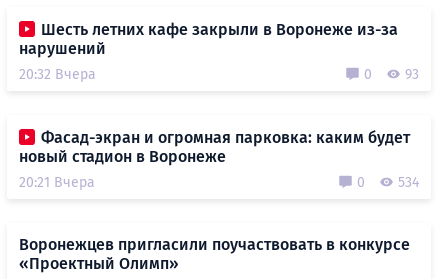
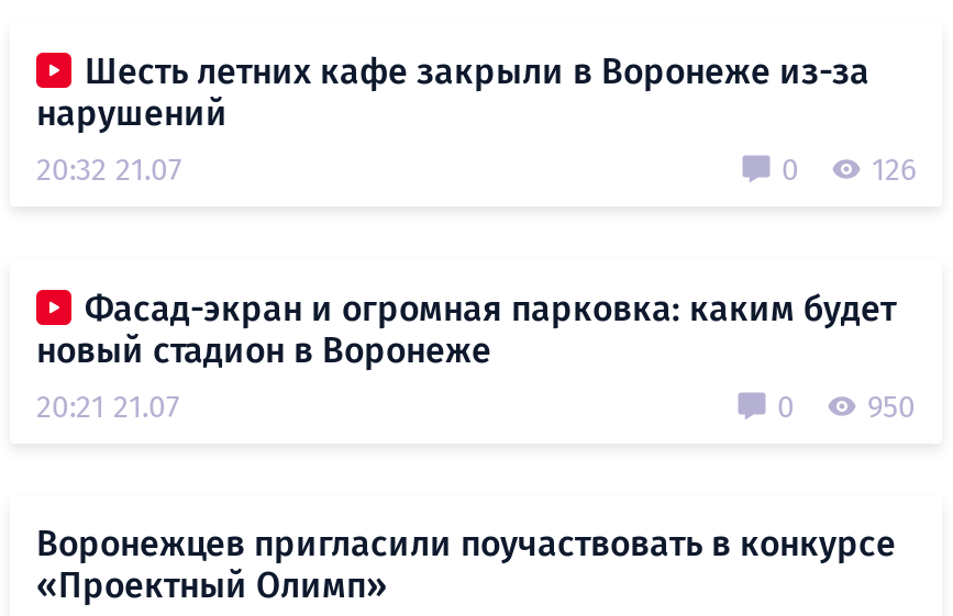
- 20:32 Вчера
+ 20:32 21.07

- 0 93
+ 0 126

- 20:21 Вчера
+ 20:21 21.07

- 0 534
+ 0 950
